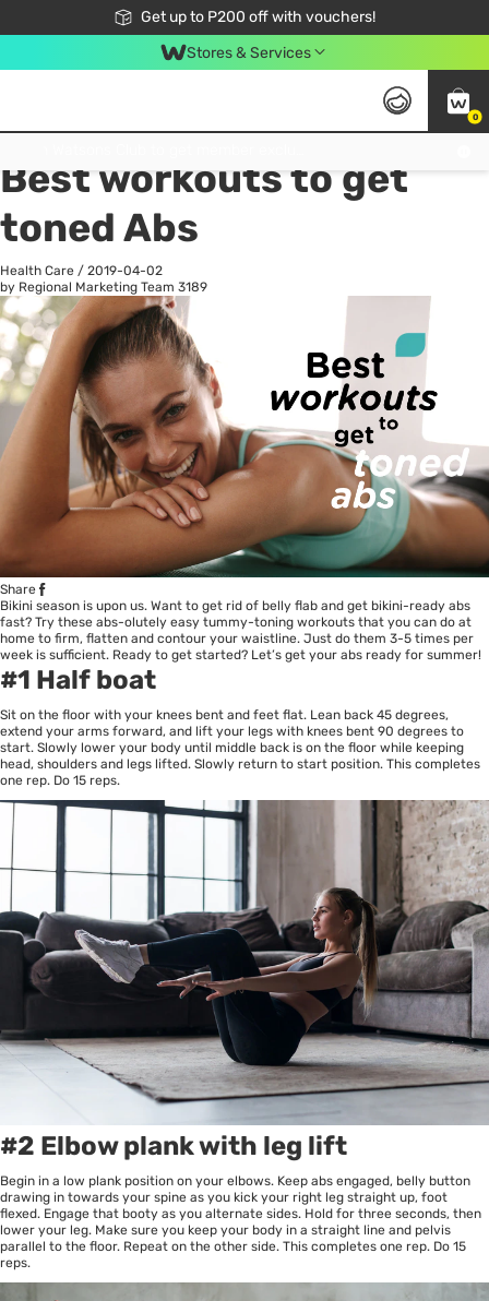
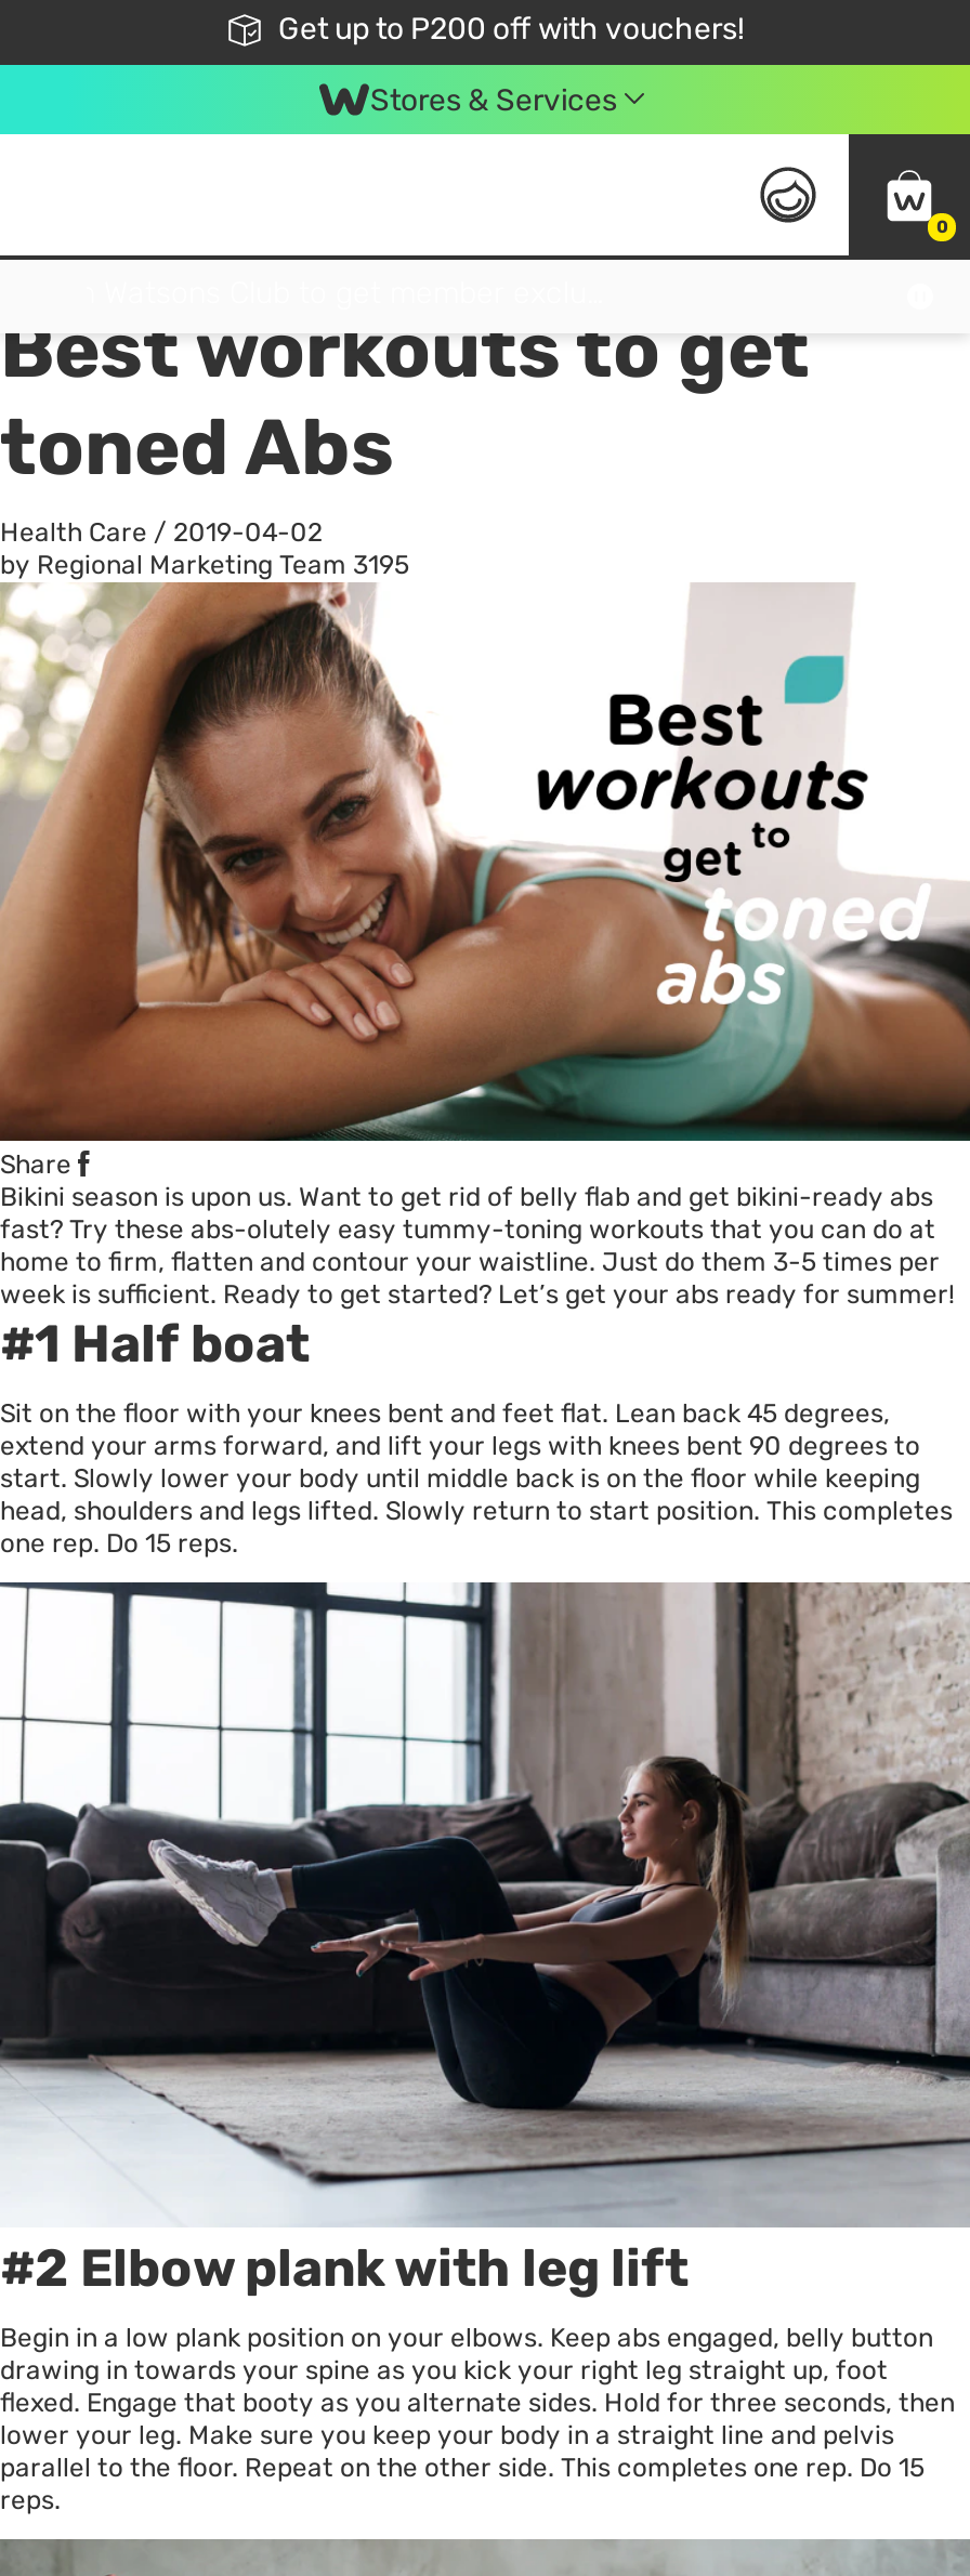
- by Regional Marketing Team 3189
+ by Regional Marketing Team 3195
